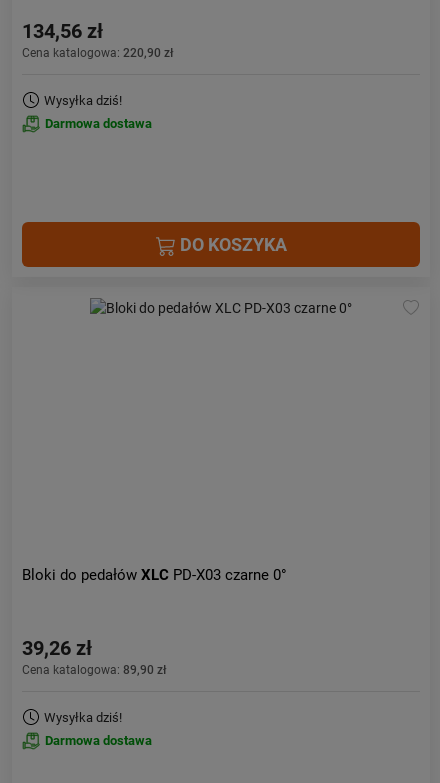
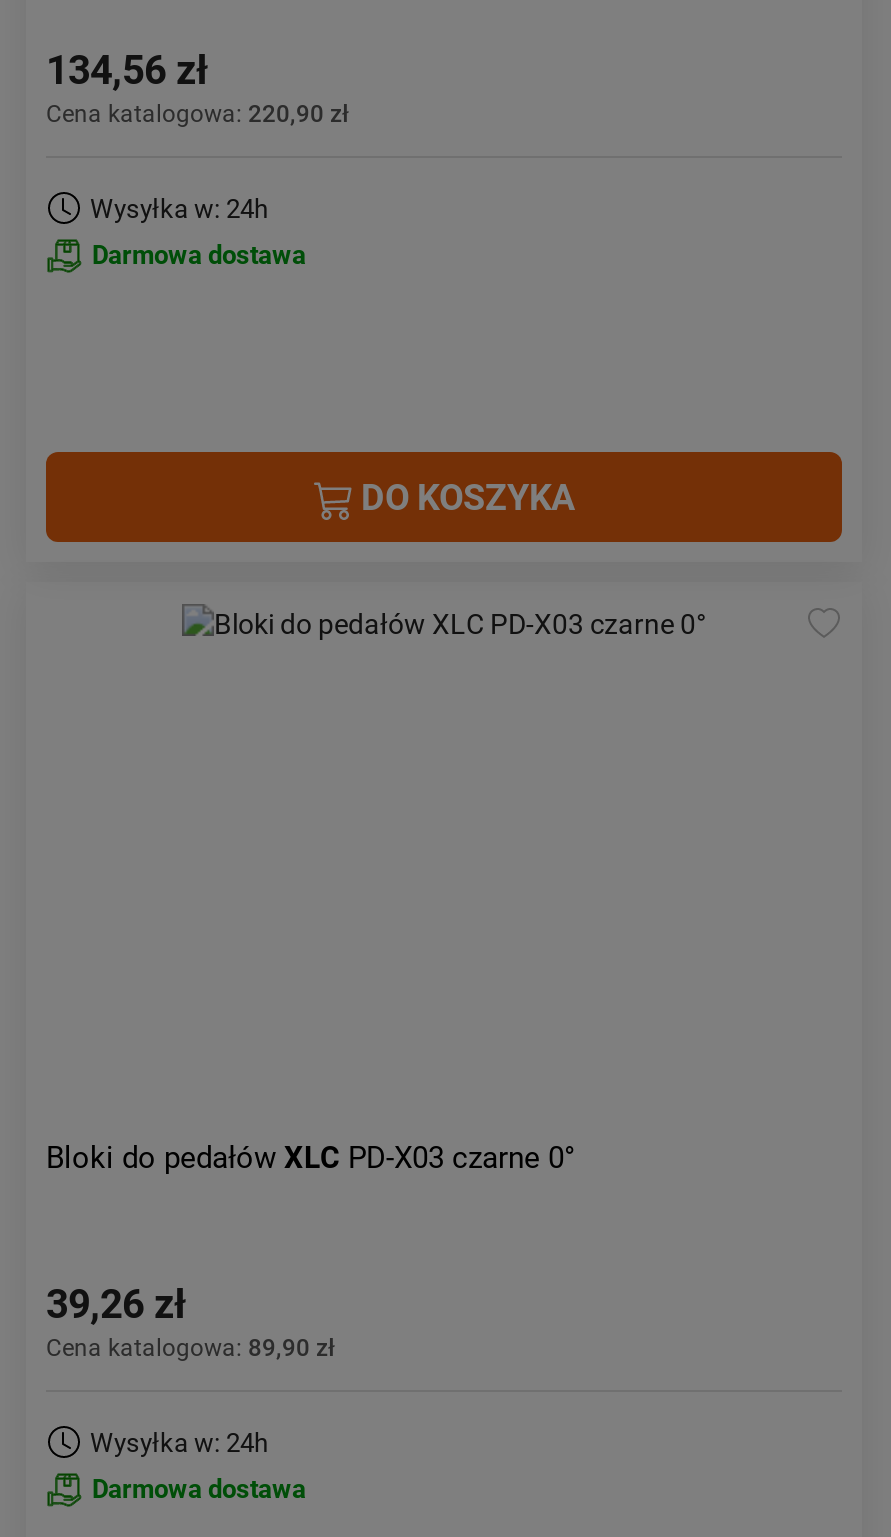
- Wysyłka dziś!
+ Wysyłka w: 24h

- Wysyłka dziś!
+ Wysyłka w: 24h
